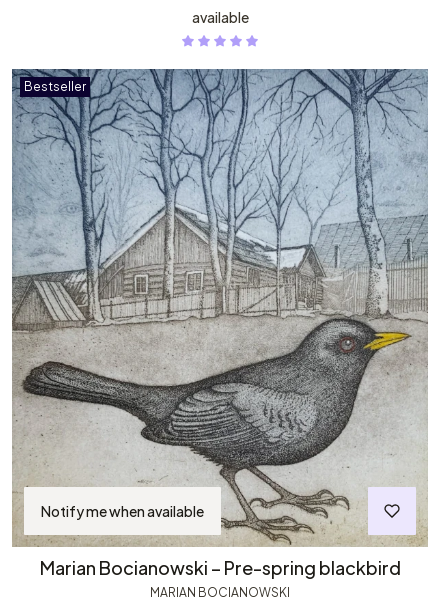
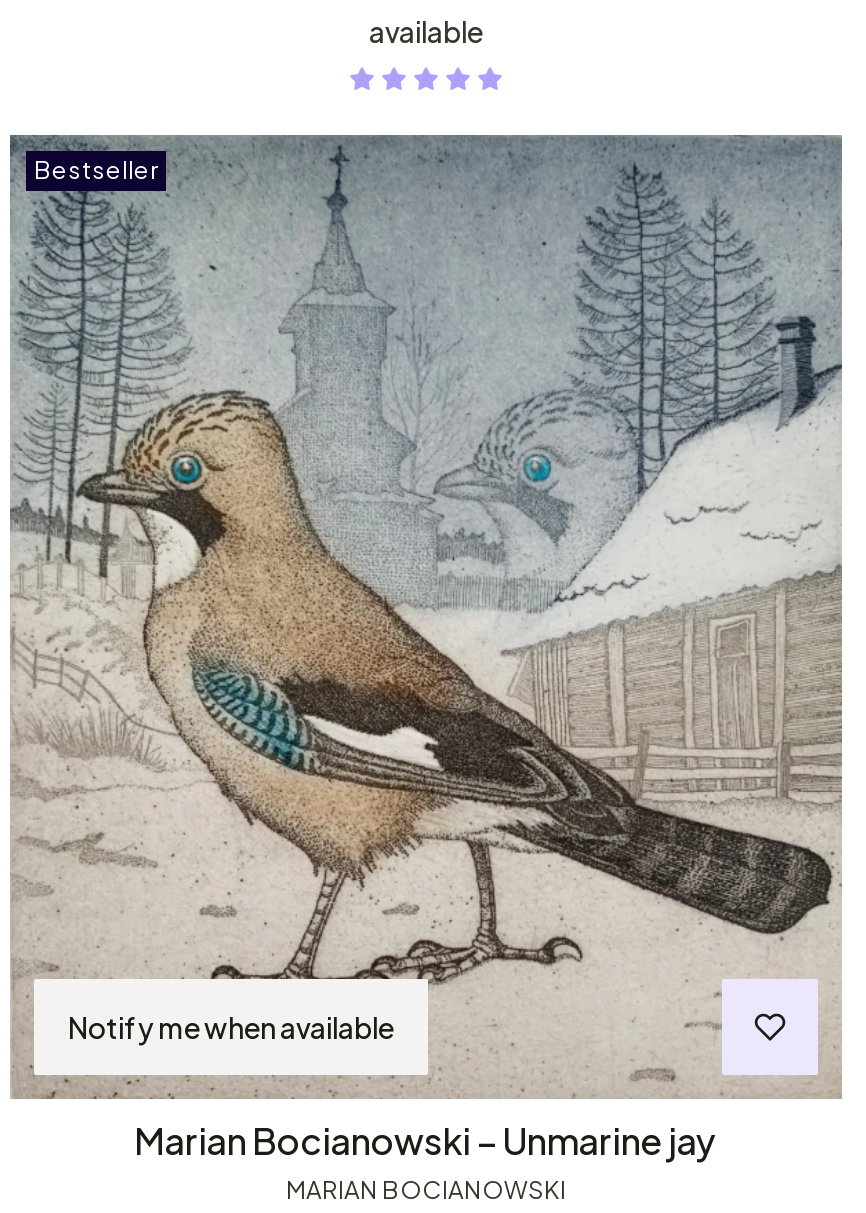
- [image]
- Marian Bocianowski – Pre-spring blackbird
+ [image]
+ Marian Bocianowski – Unmarine jay
